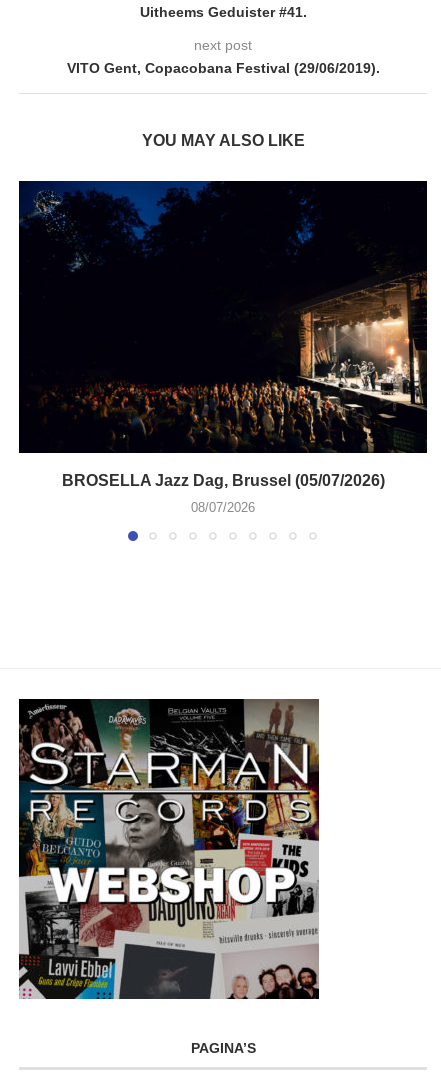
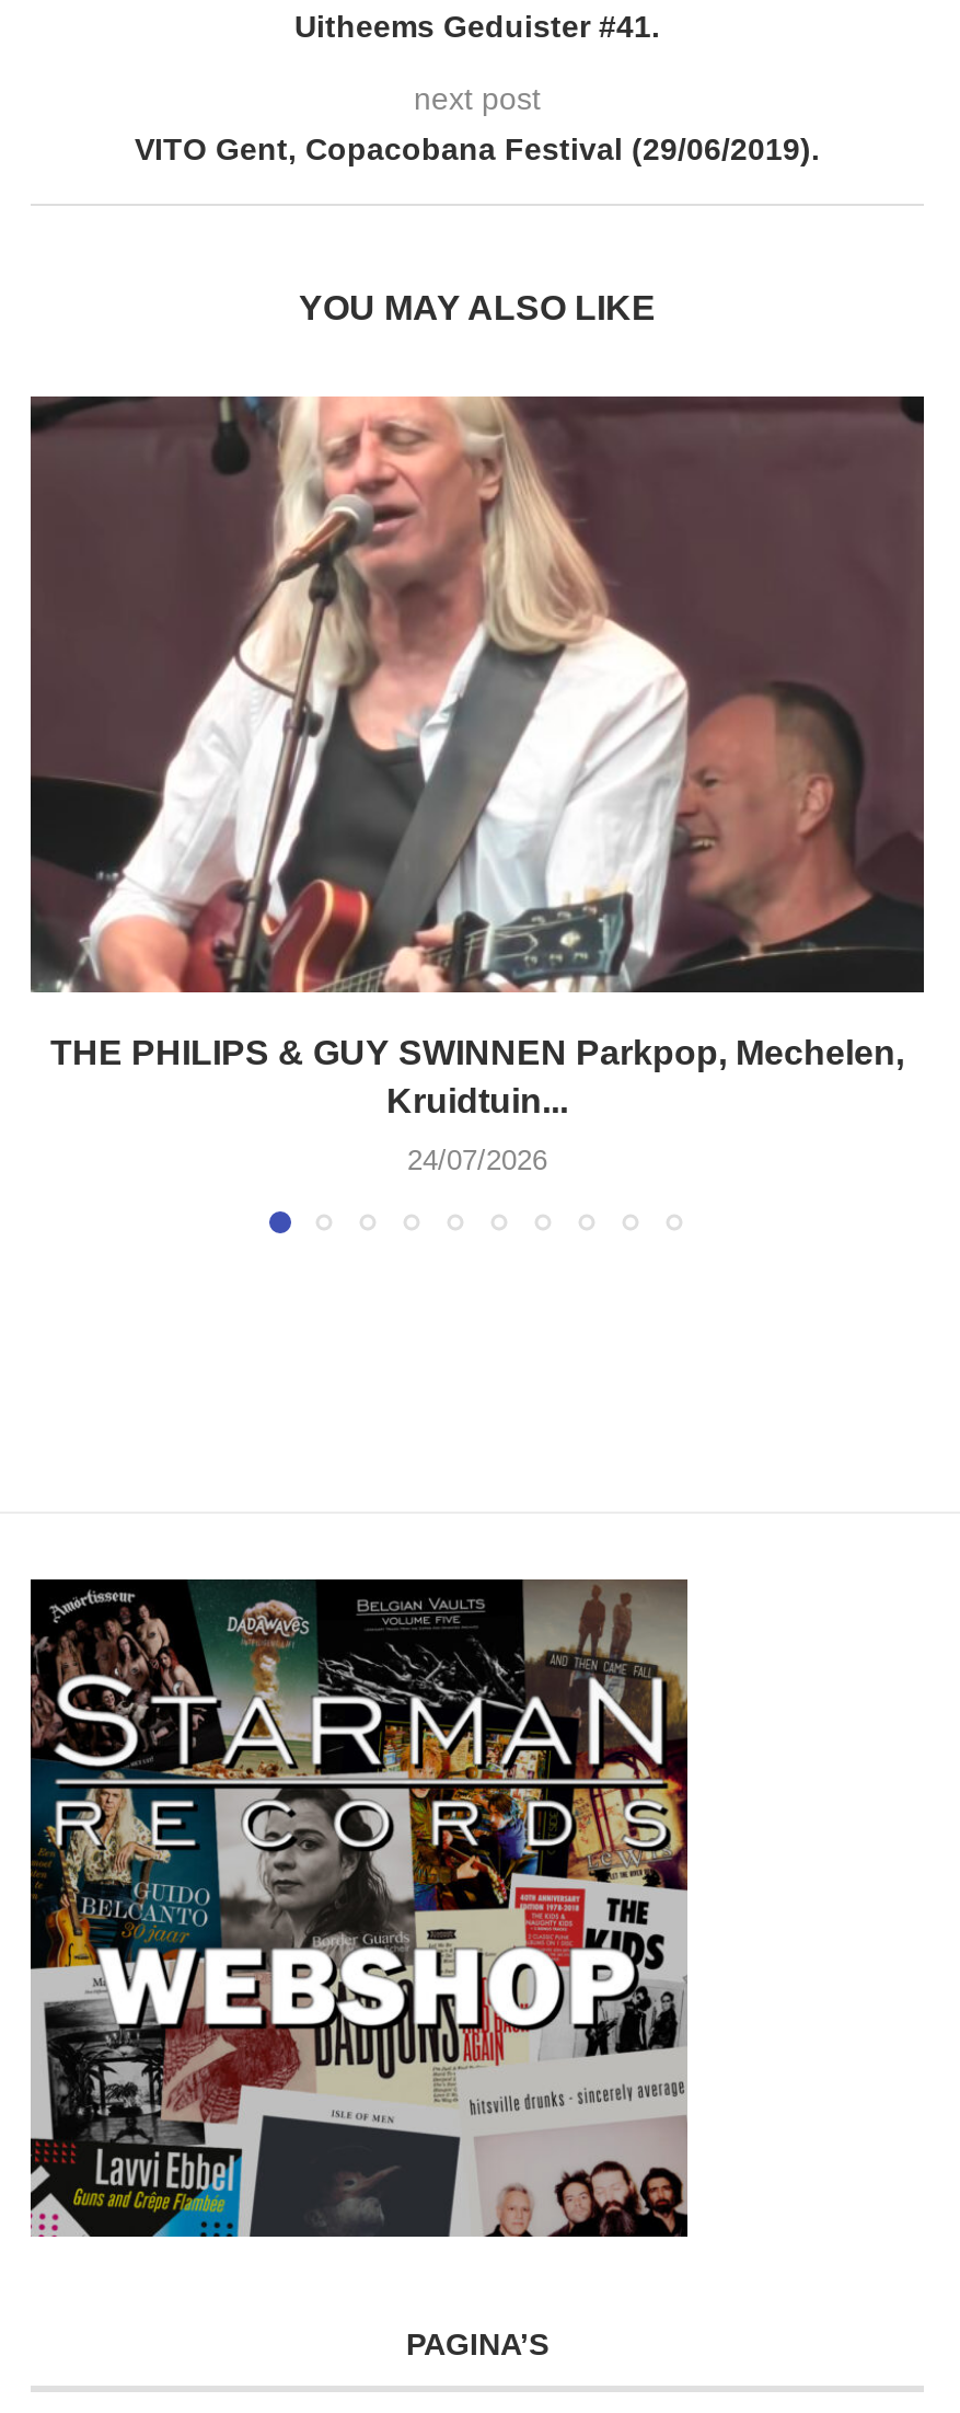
- [image]
- BROSELLA Jazz Dag, Brussel (05/07/2026)
+ [image]
+ THE PHILIPS & GUY SWINNEN Parkpop, Mechelen,
+ Kruidtuin...

- 08/07/2026
+ 24/07/2026
